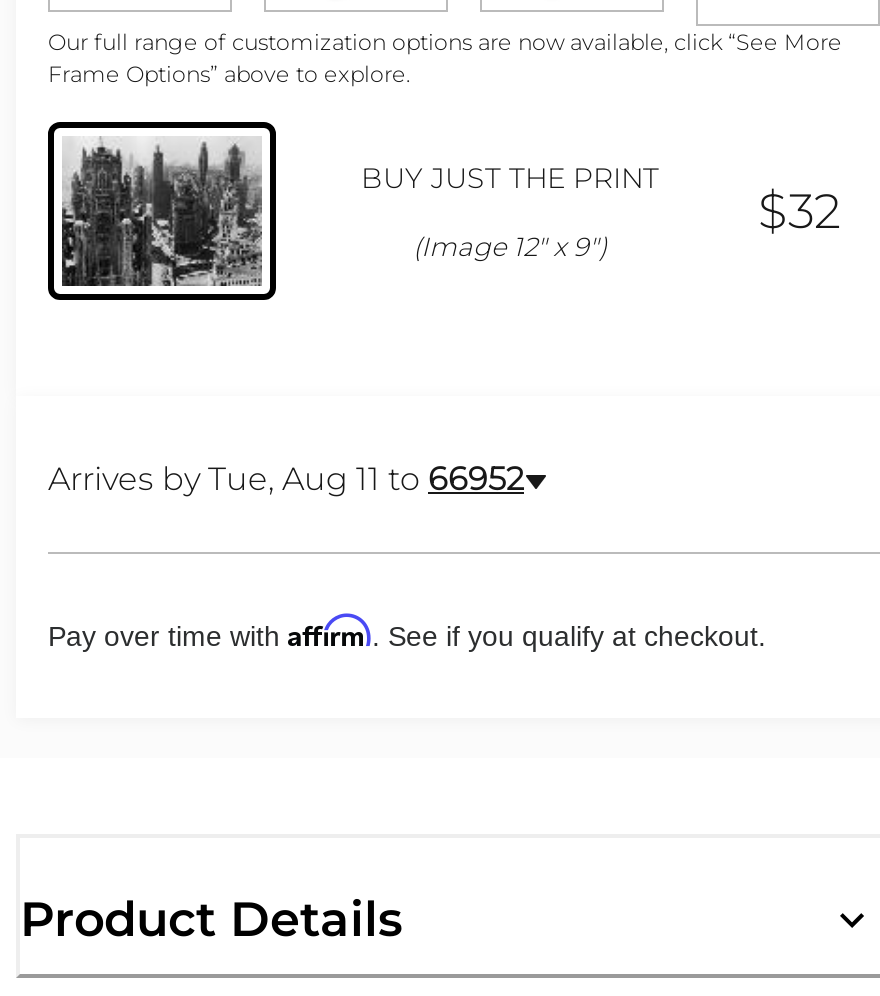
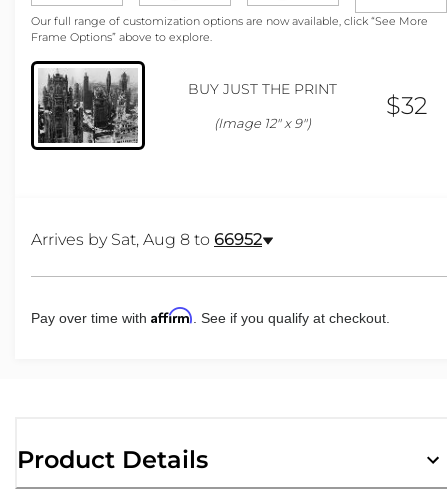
- Arrives by Tue, Aug 11 to 66952
+ Arrives by Sat, Aug 8 to 66952
